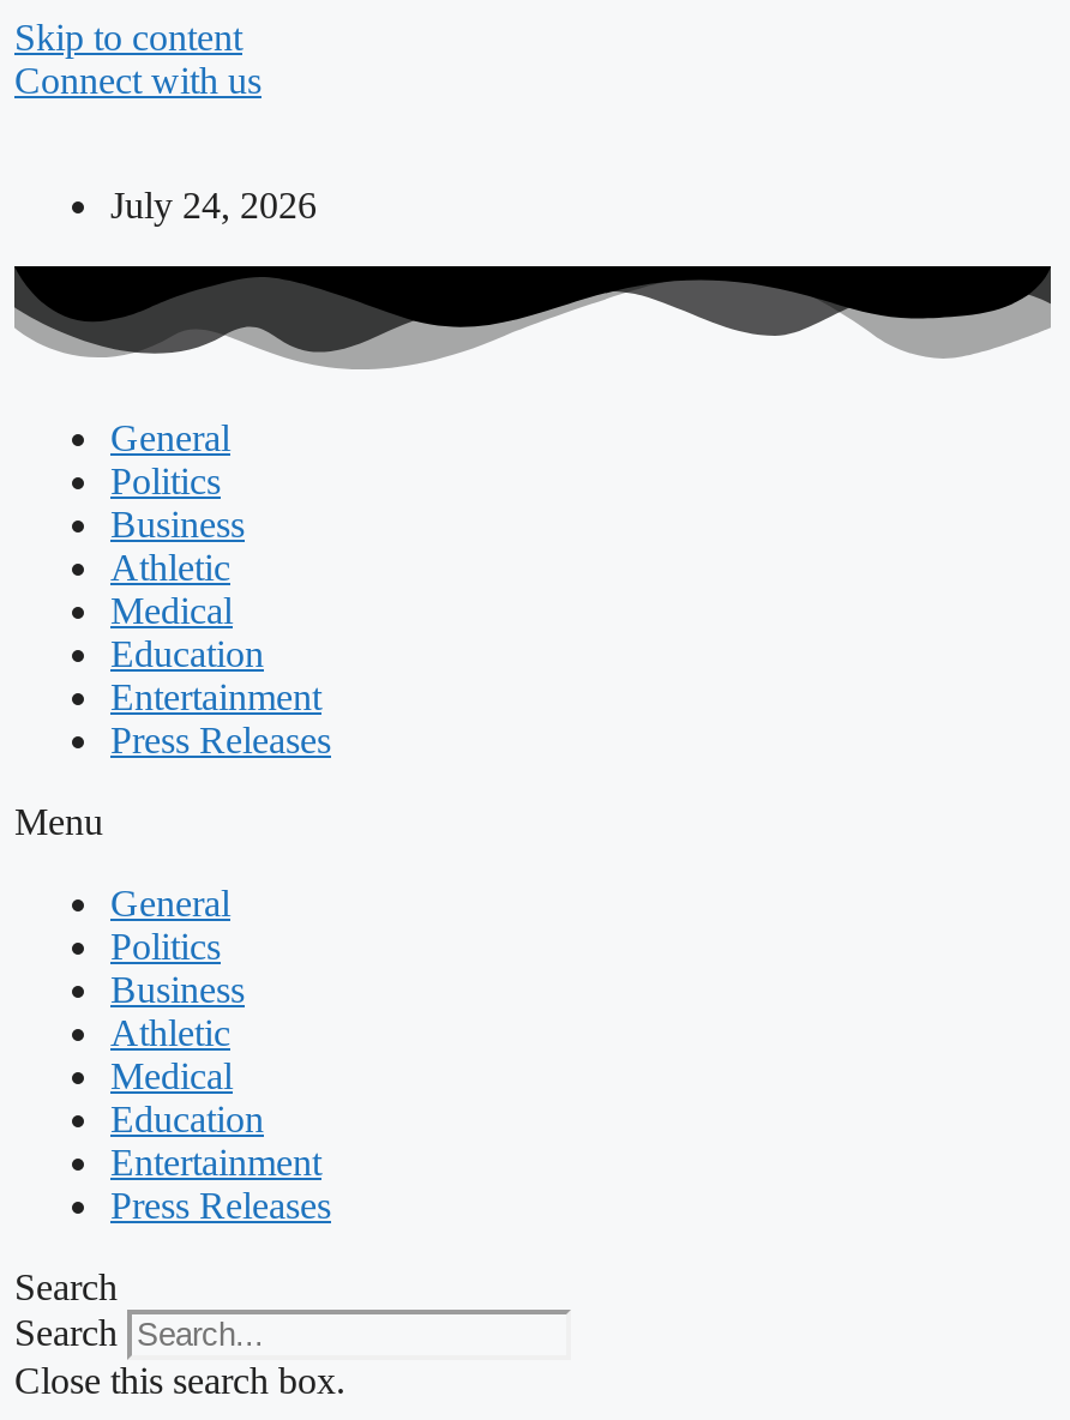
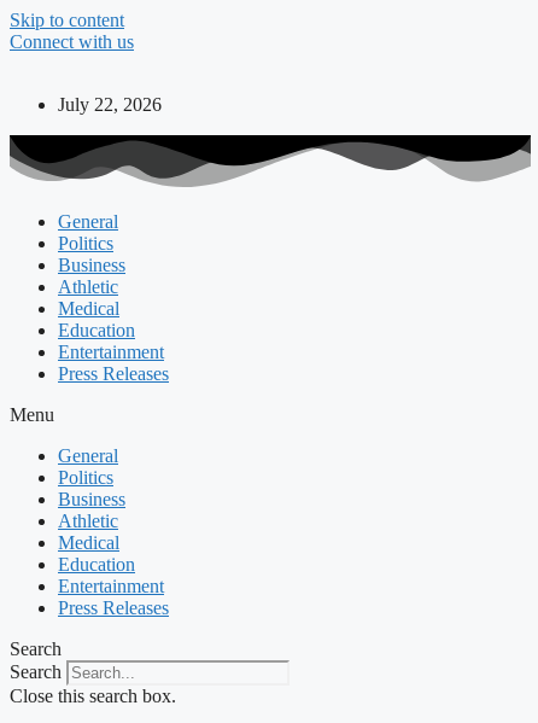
- July 24, 2026
+ July 22, 2026
